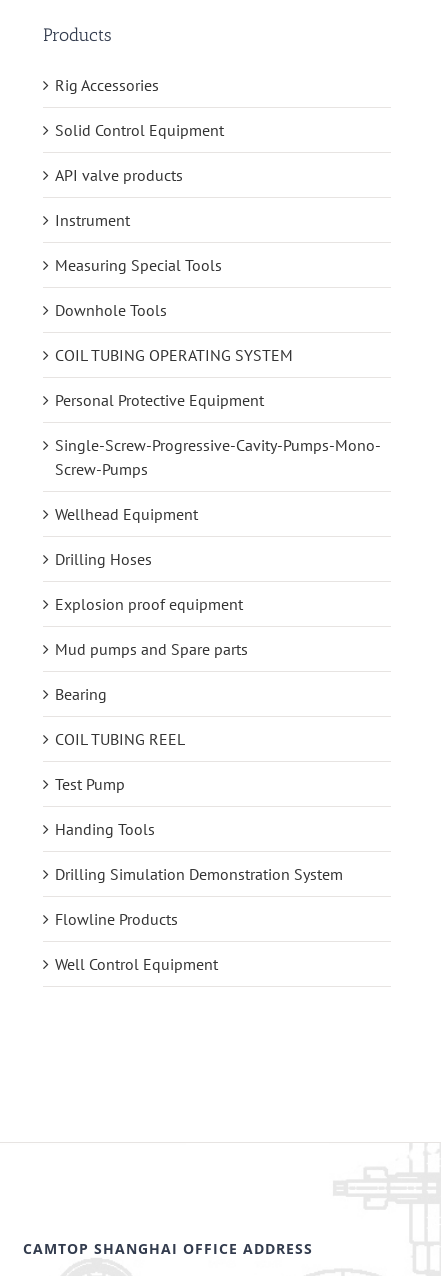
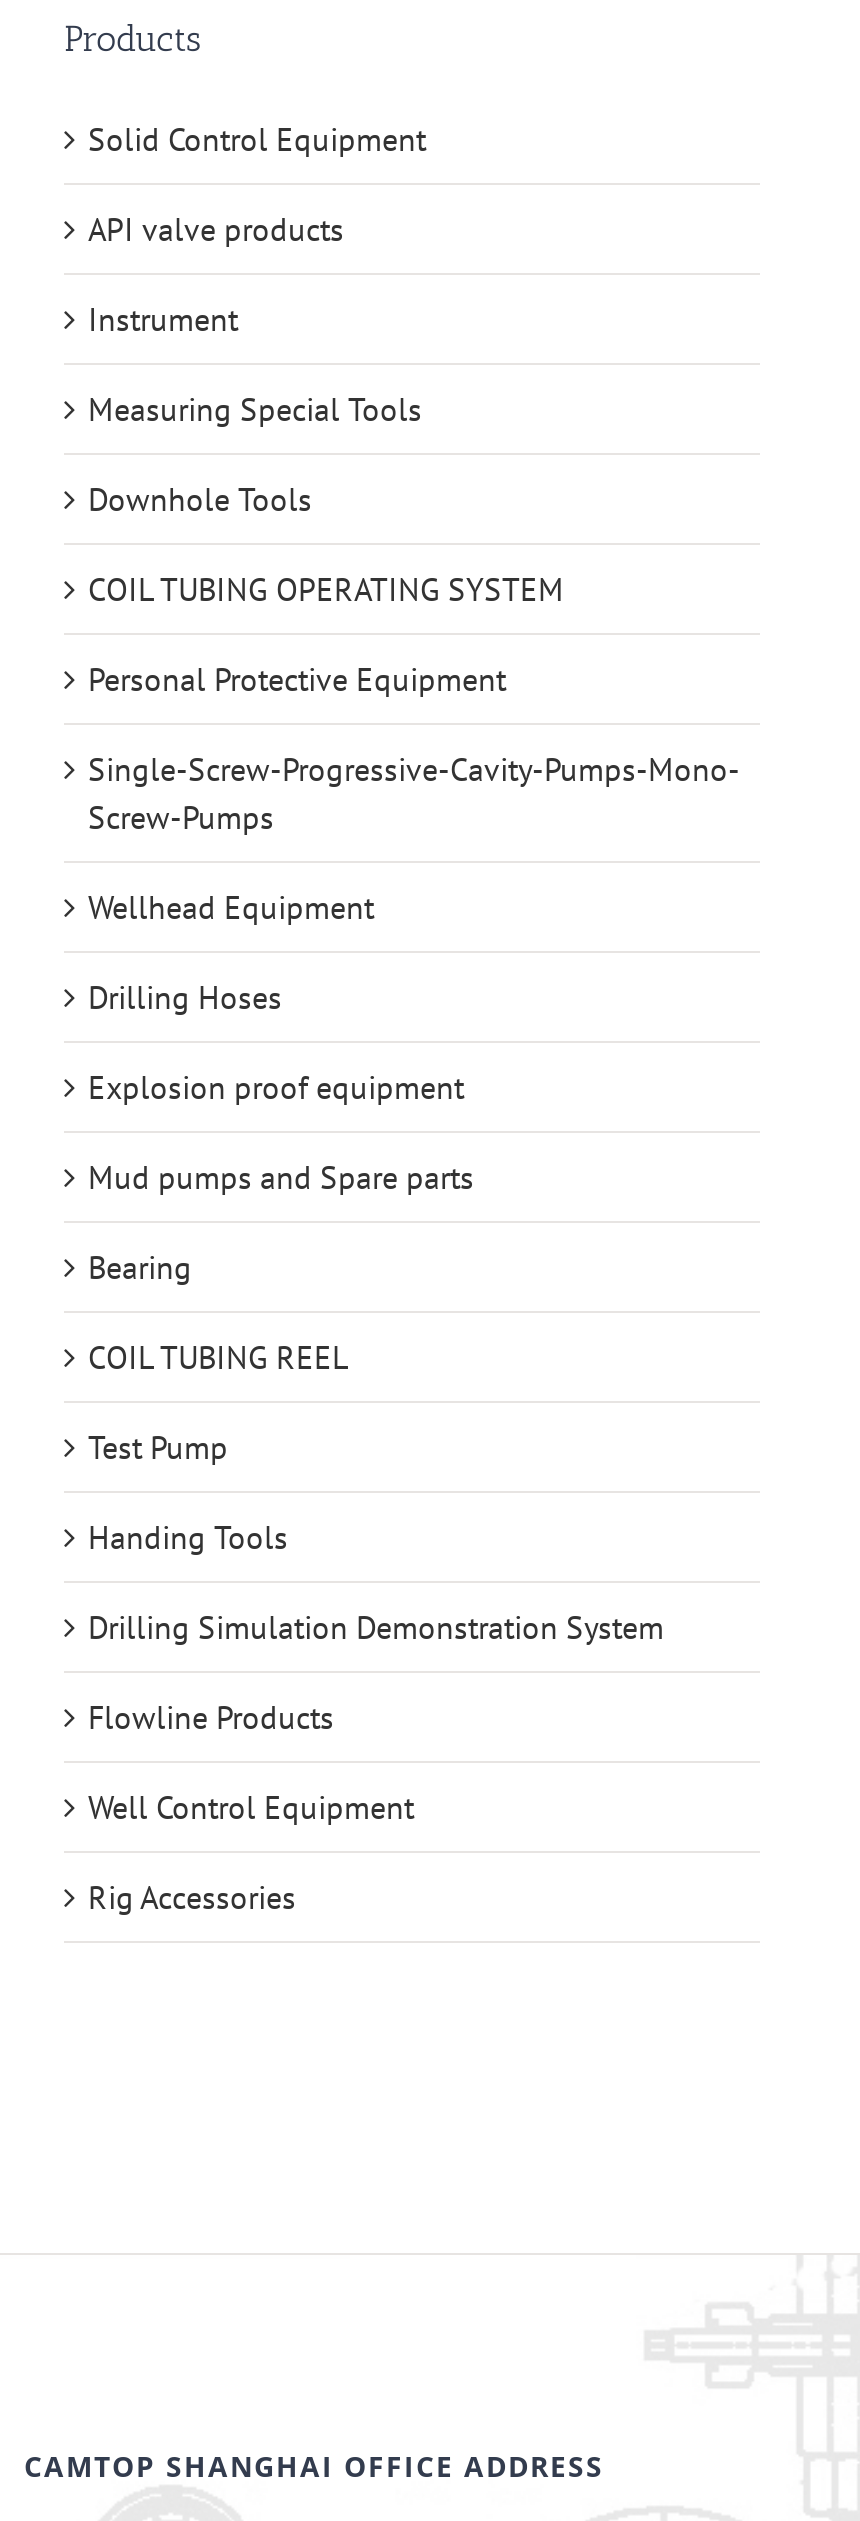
moved down: Rig Accessories

moved up: Solid Control Equipment | API valve products | Instrument | ... | Flowline Products | Well Control Equipment
